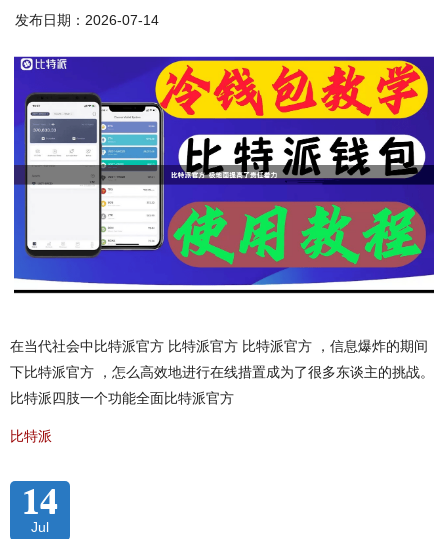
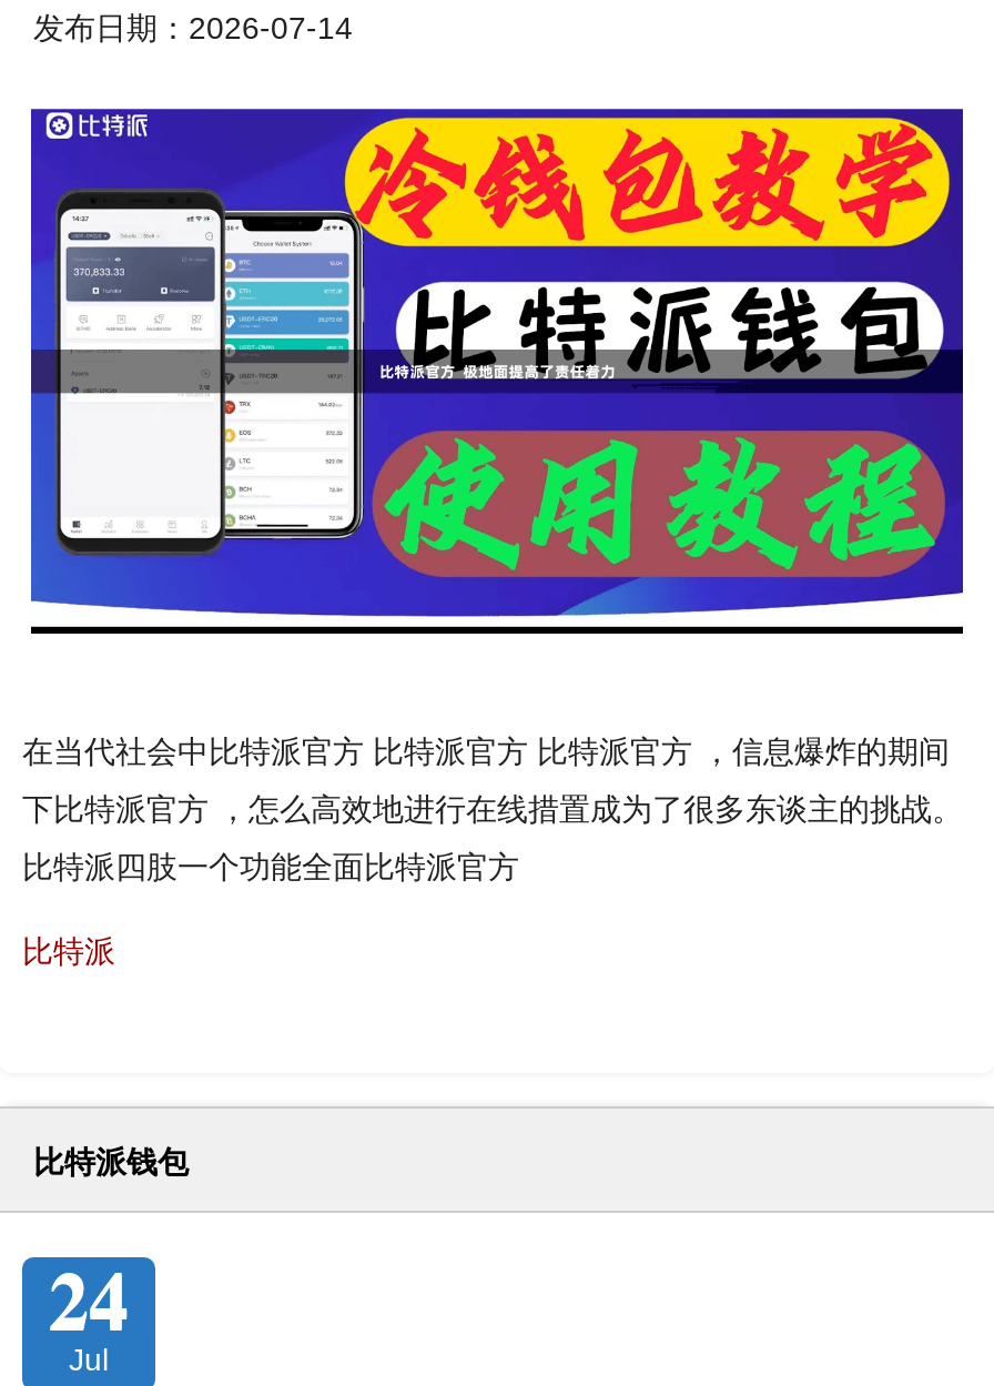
- 14
+ 比特派钱包
+ 24
